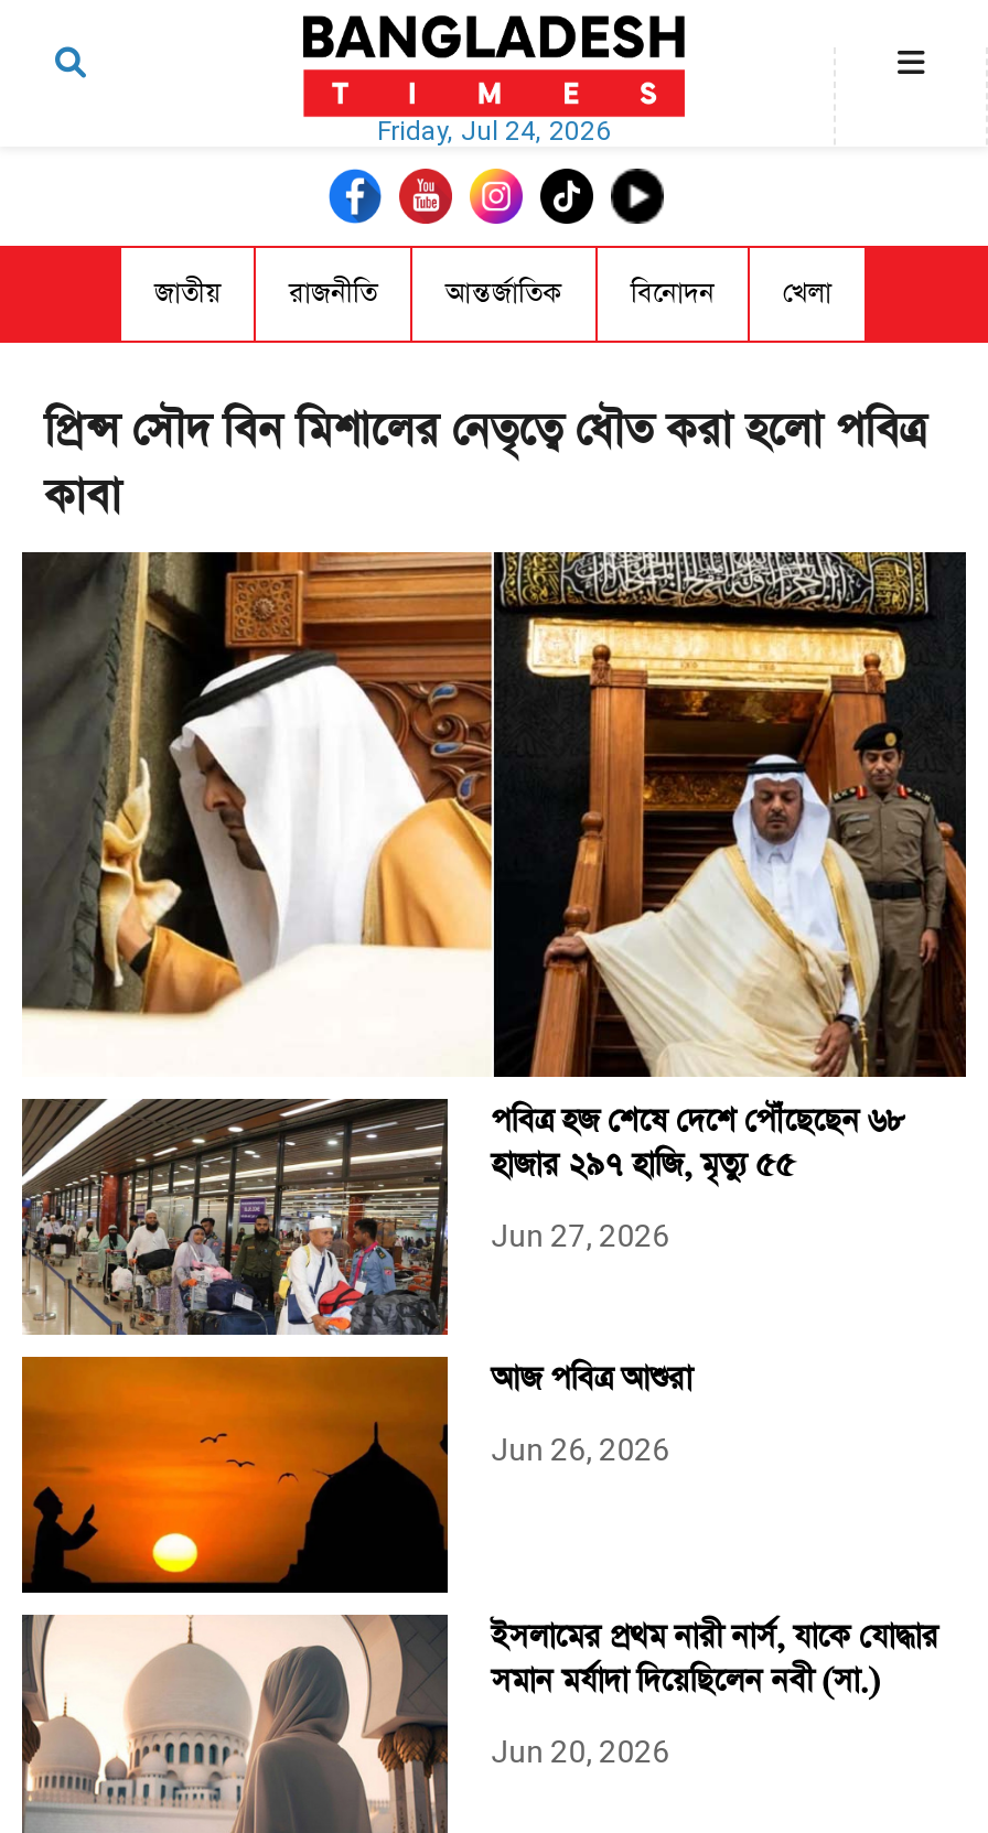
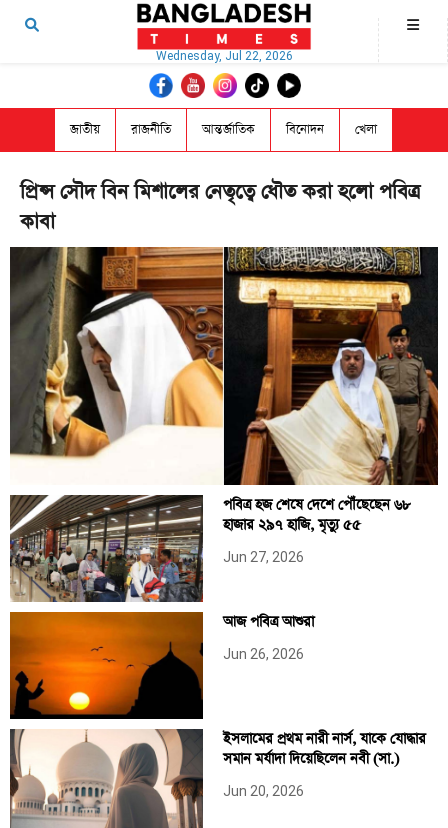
- Friday, Jul 24, 2026
+ Wednesday, Jul 22, 2026
